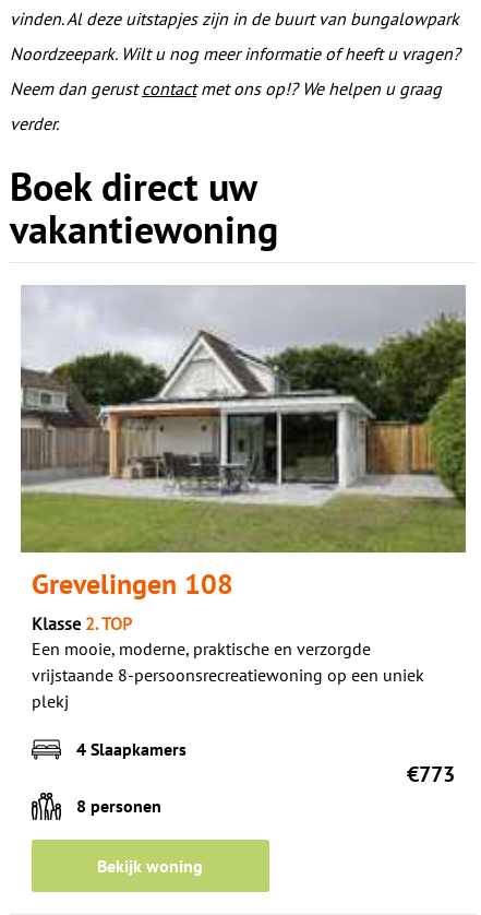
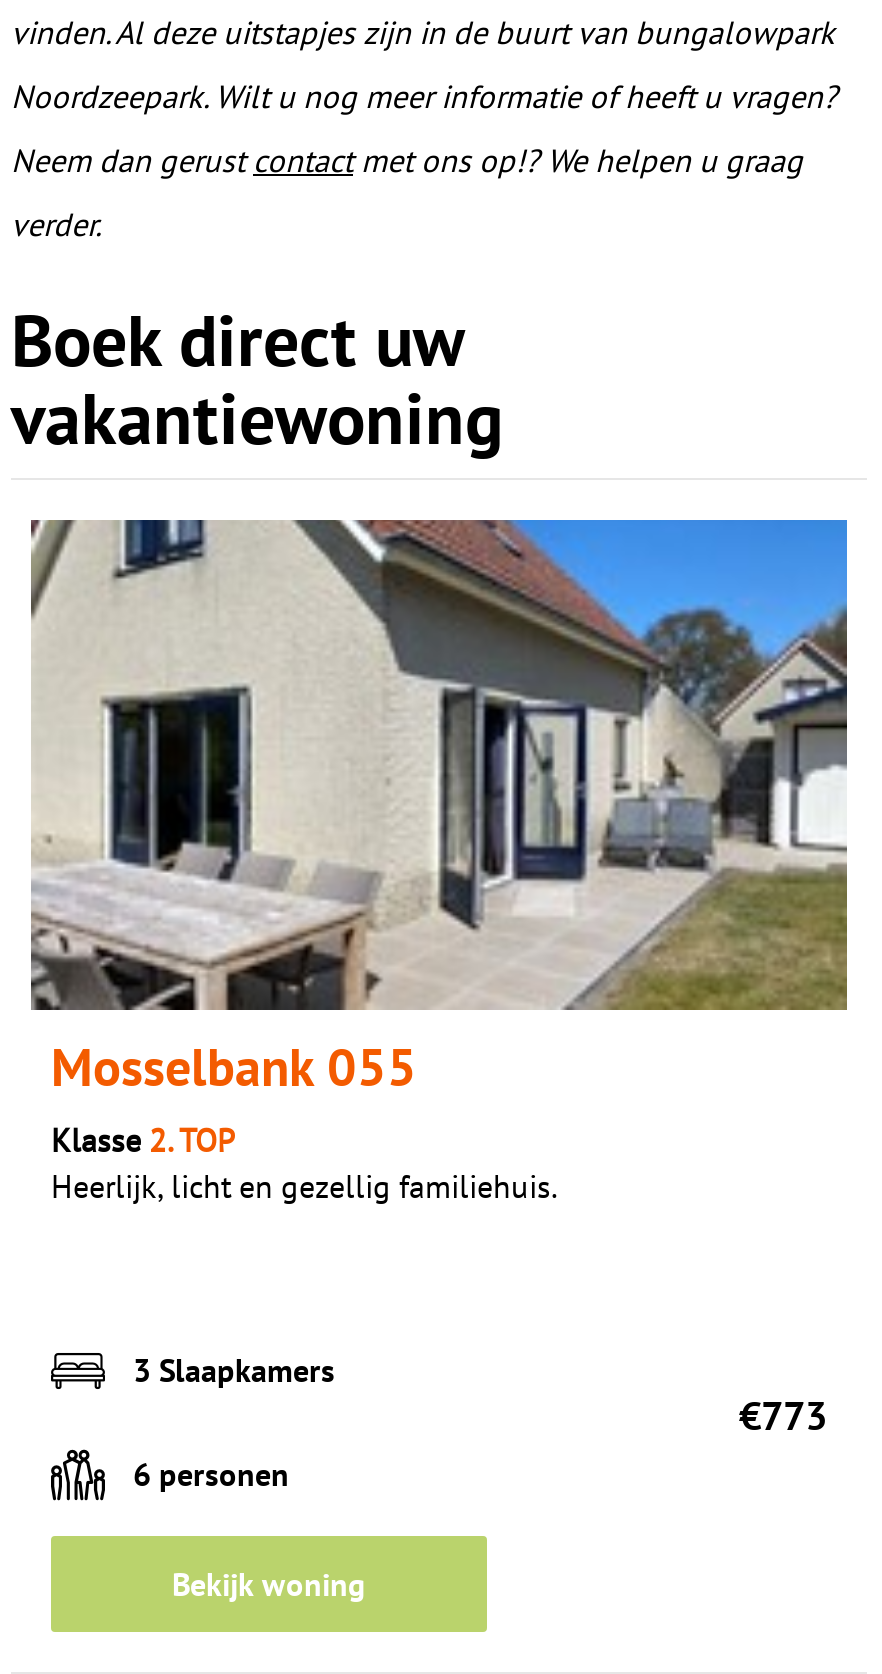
- [image]
- Grevelingen 108
+ [image]
+ Mosselbank 055

- Een mooie, moderne, praktische en verzorgde
- vrijstaande 8-persoonsrecreatiewoning op een uniek
- plekj
+ Heerlijk, licht en gezellig familiehuis.

- 4 Slaapkamers
+ 3 Slaapkamers

- 8 personen
+ 6 personen
